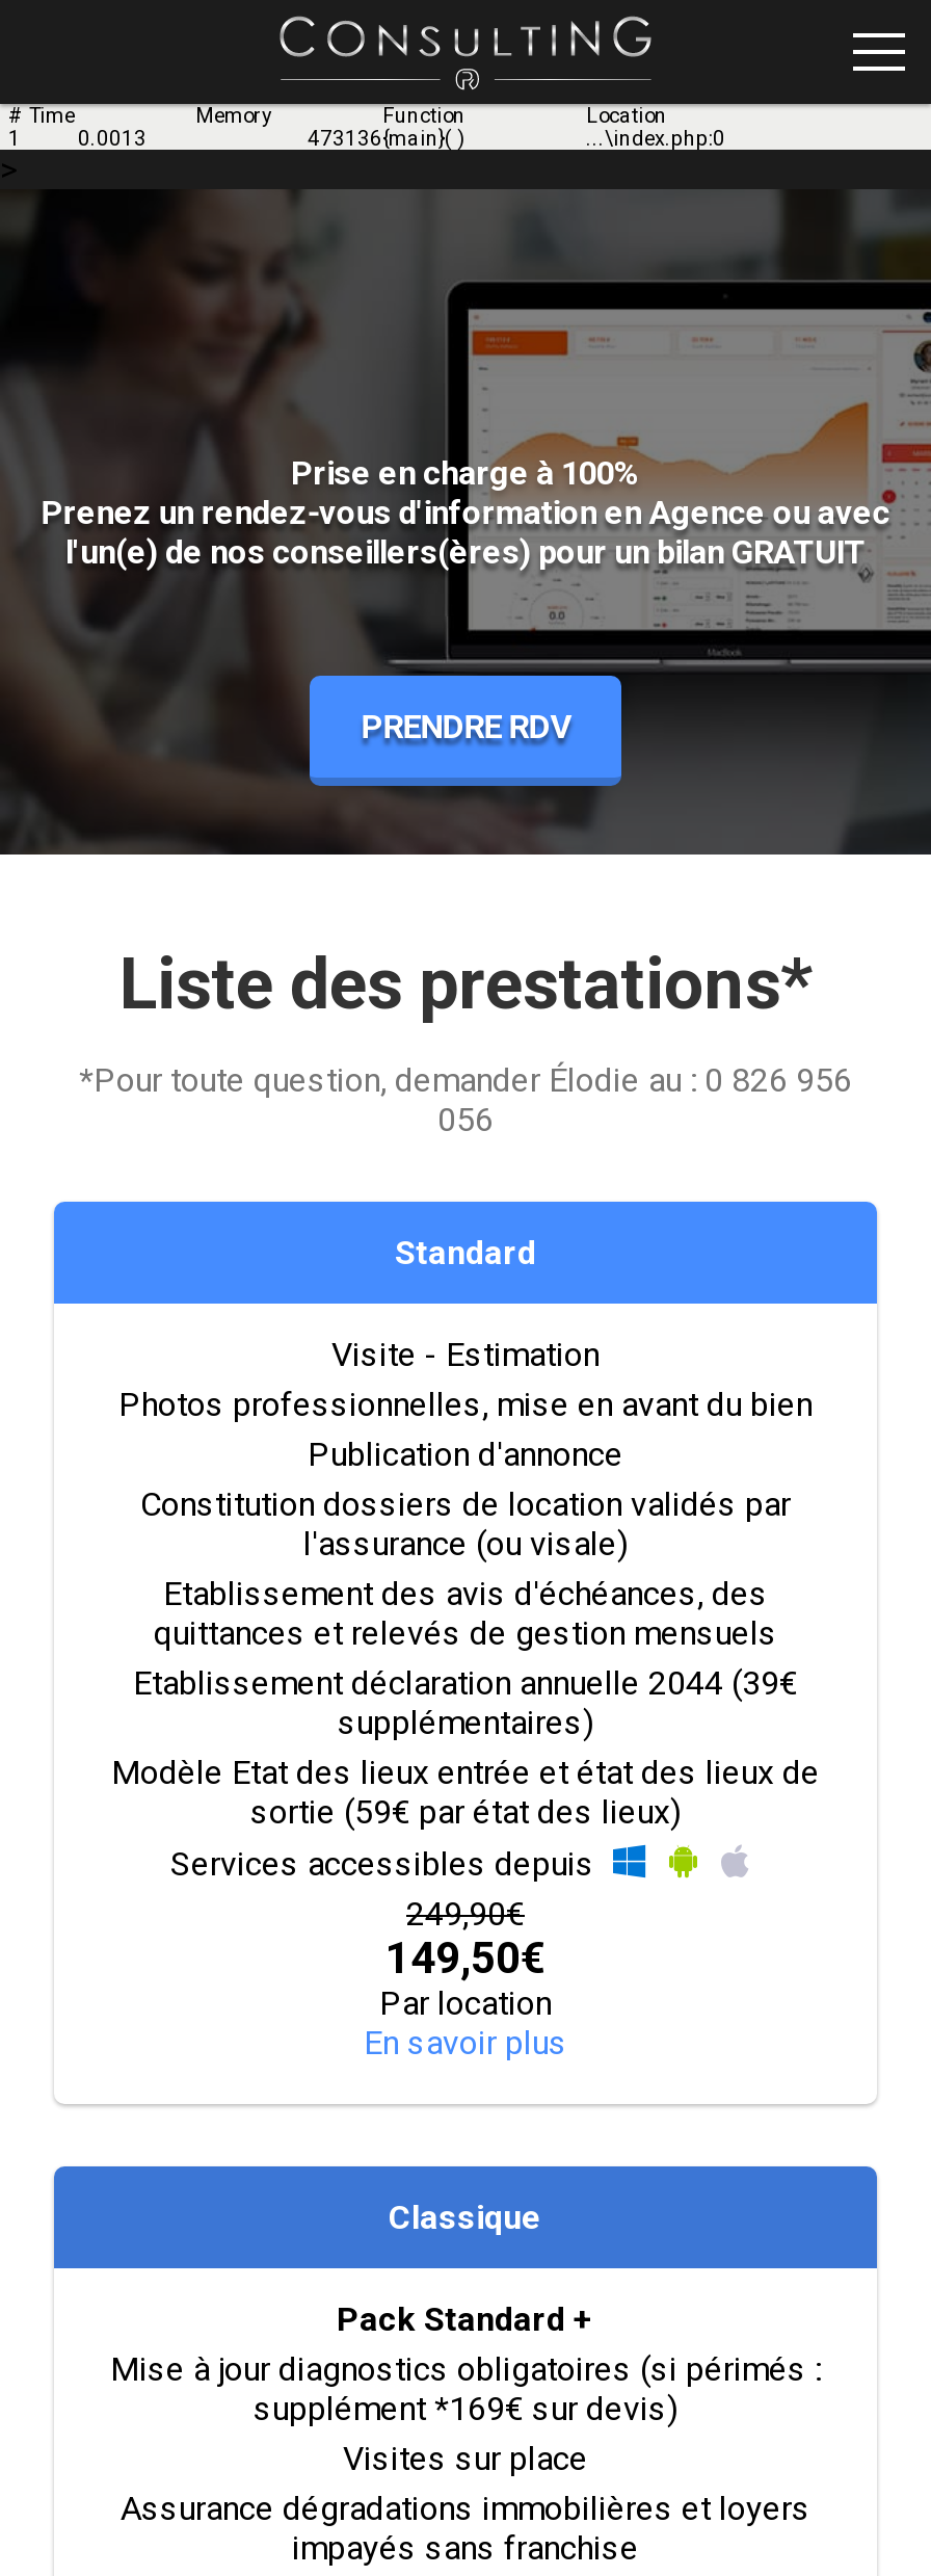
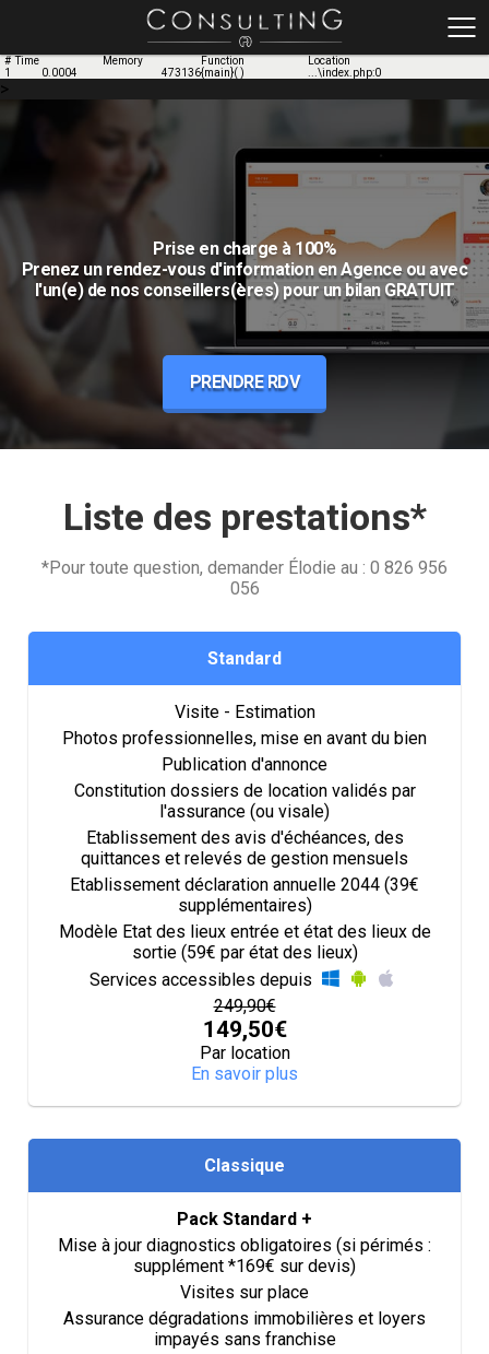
- 0.0013
+ 0.0004
